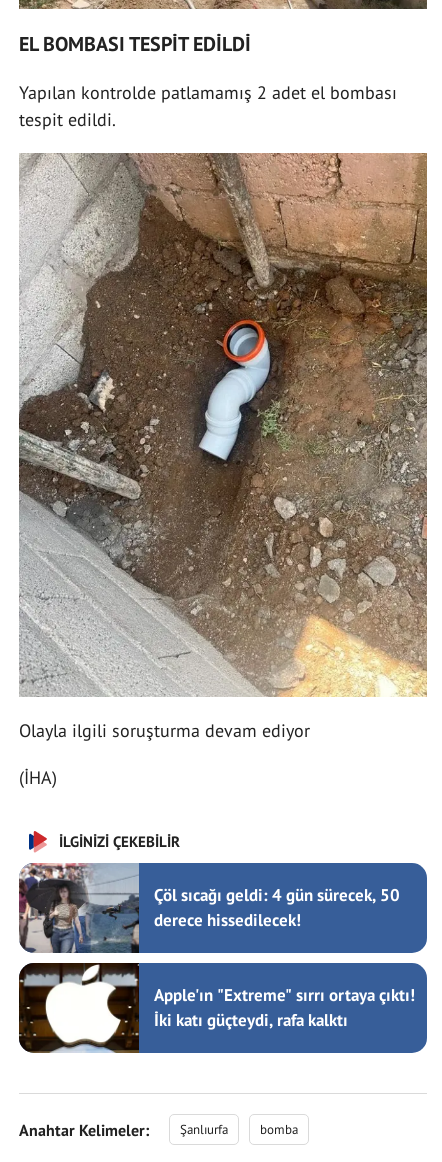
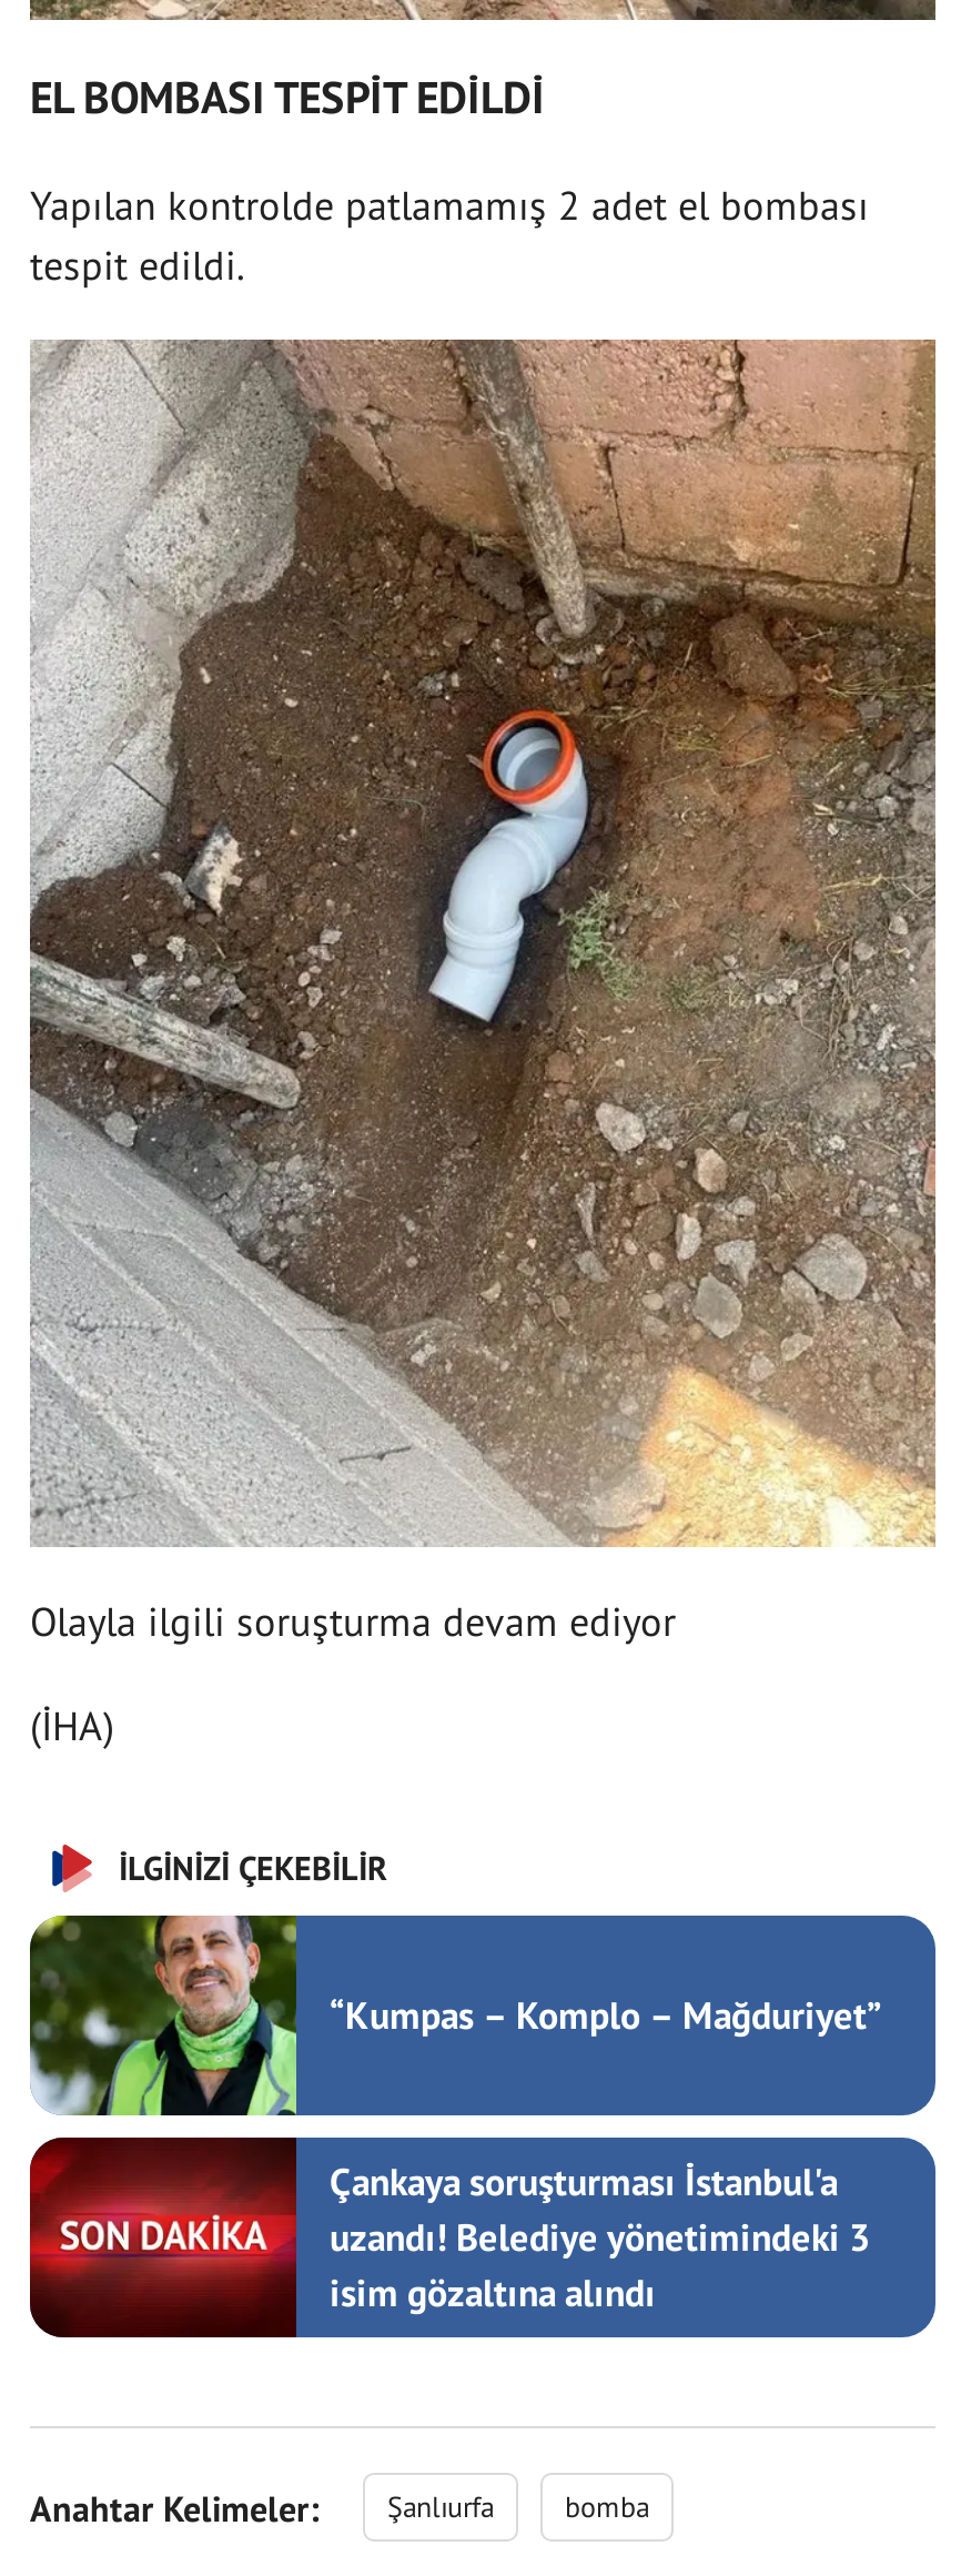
- [image]
- Çöl sıcağı geldi: 4 gün sürecek, 50
- derece hissedilecek!
+ [image]
+ “Kumpas – Komplo – Mağduriyet”

- [image]
- Apple'ın "Extreme" sırrı ortaya çıktı!
- İki katı güçteydi, rafa kalktı
+ [image]
+ Çankaya soruşturması İstanbul'a
+ uzandı! Belediye yönetimindeki 3
+ isim gözaltına alındı
